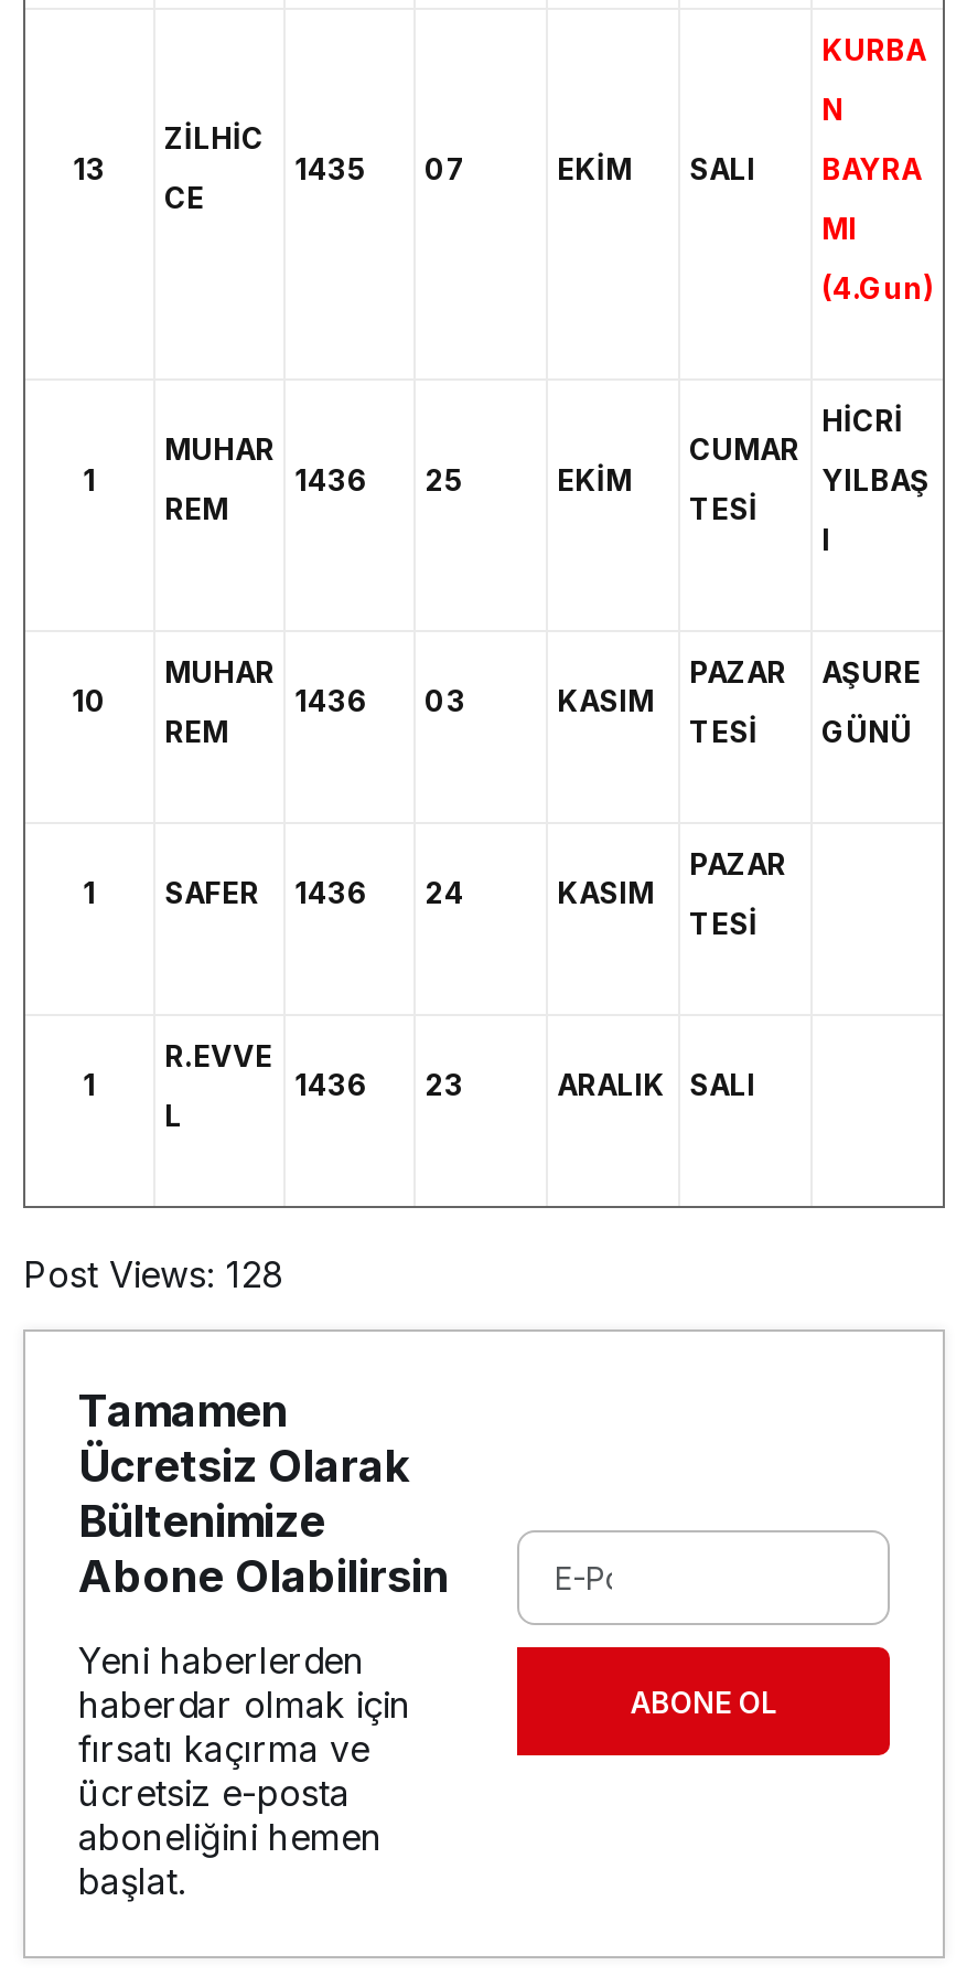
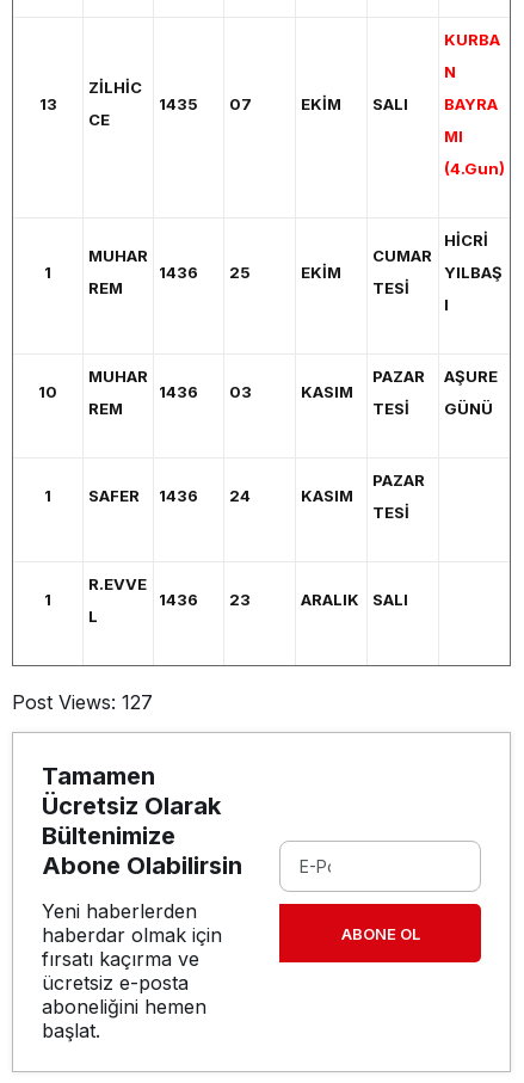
- Post Views: 128
+ Post Views: 127
